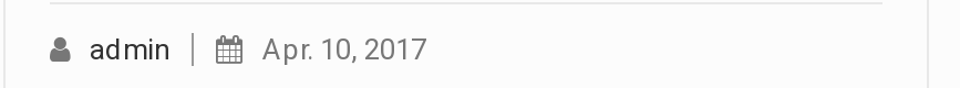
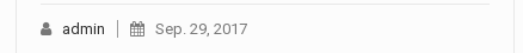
- Apr. 10, 2017
+ Sep. 29, 2017
